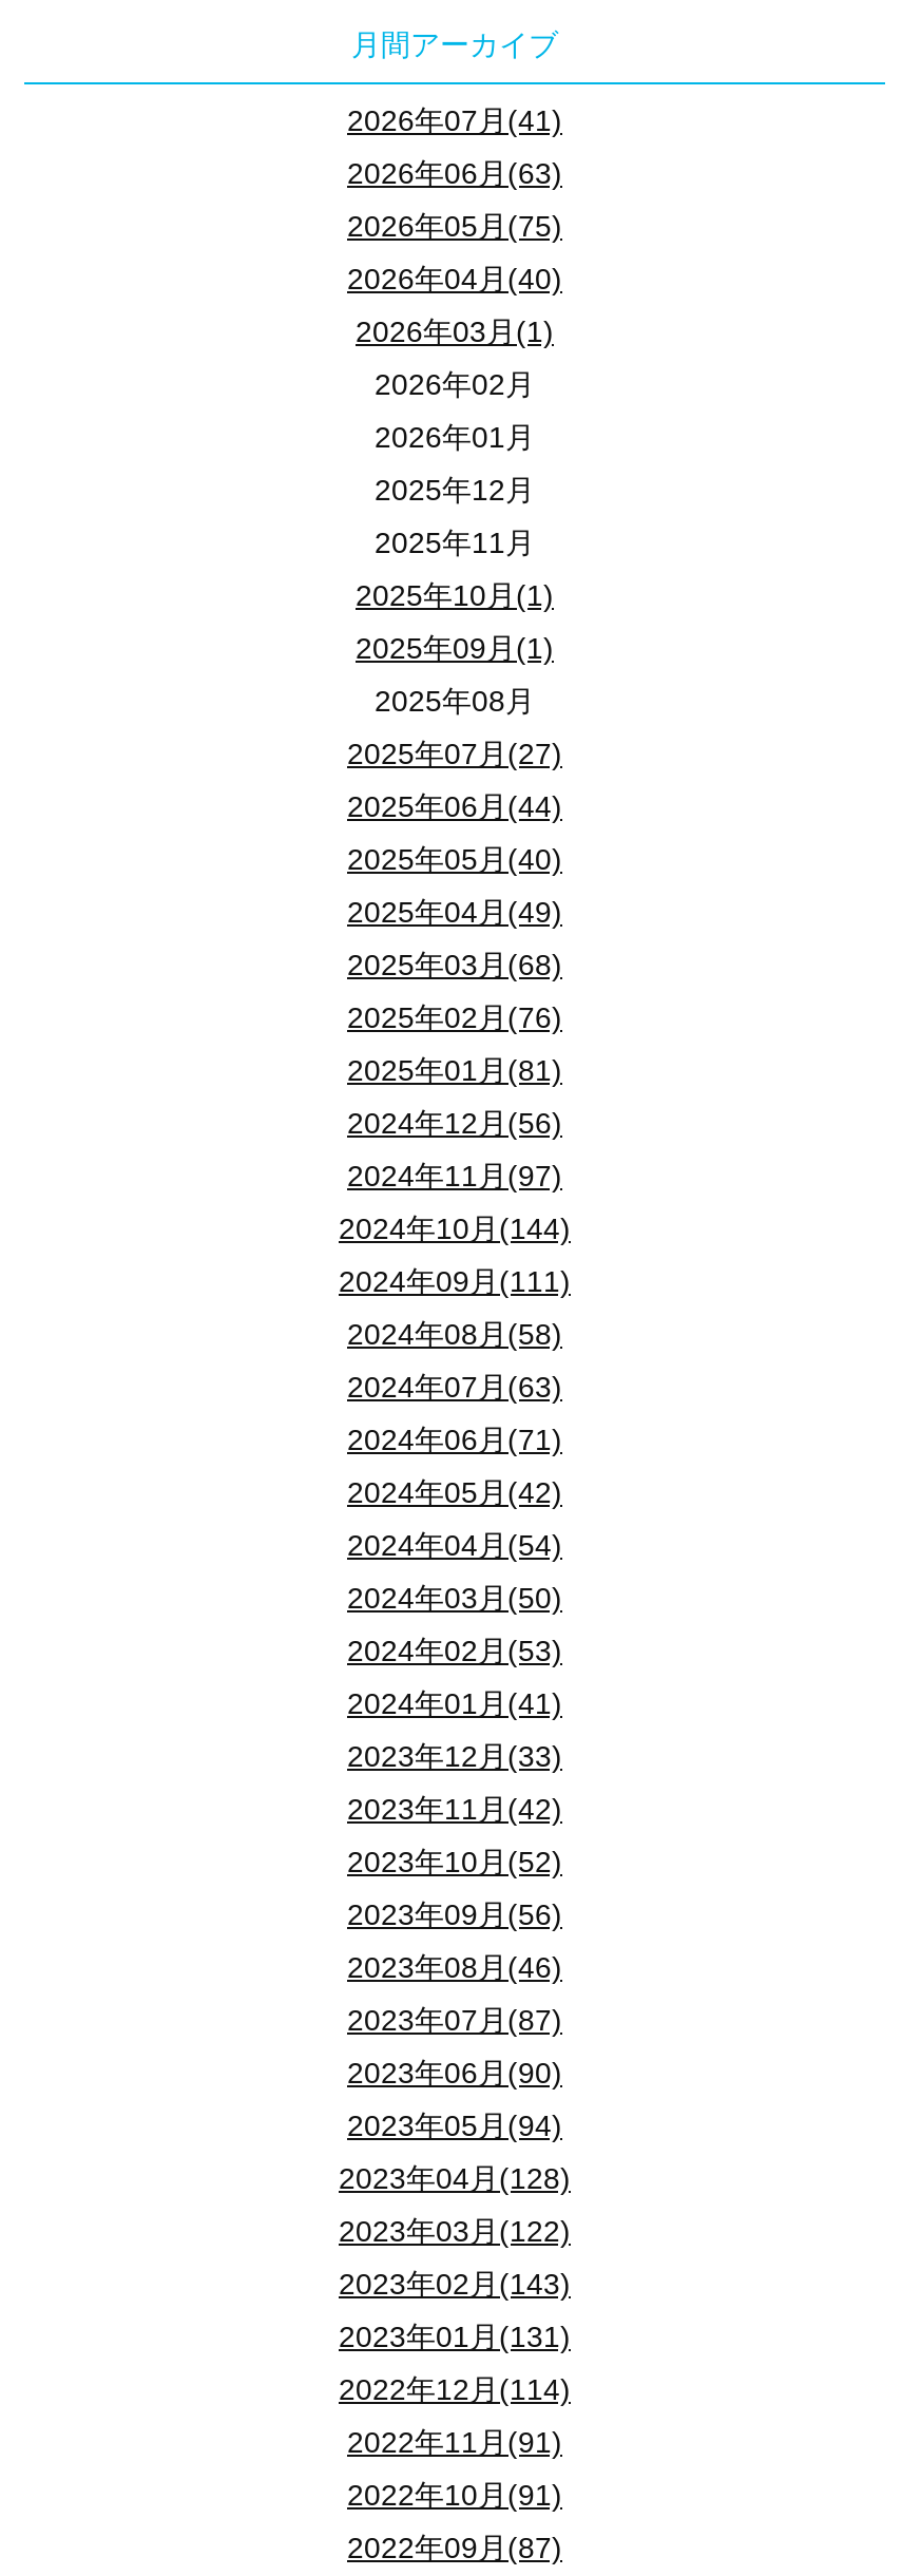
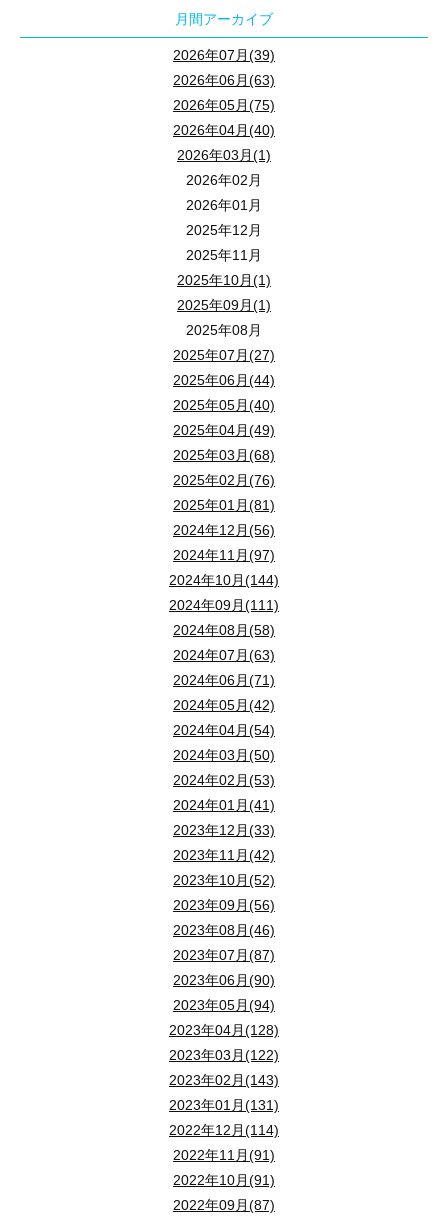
- 2026年07月(41)
+ 2026年07月(39)
